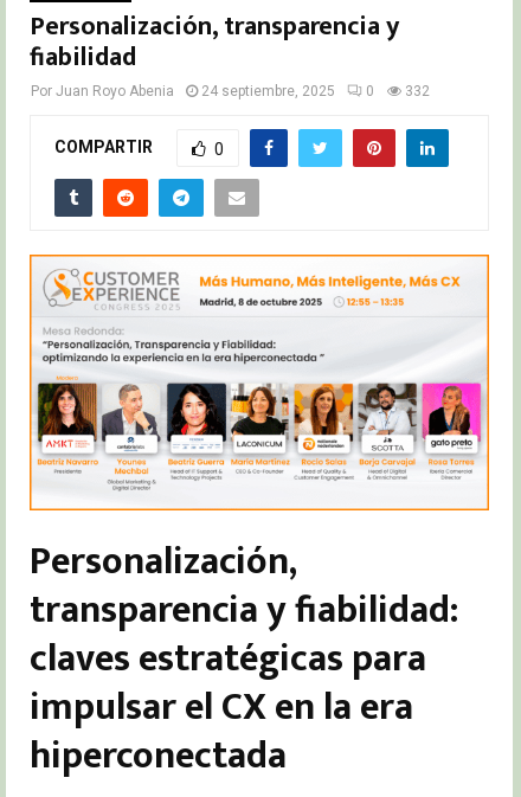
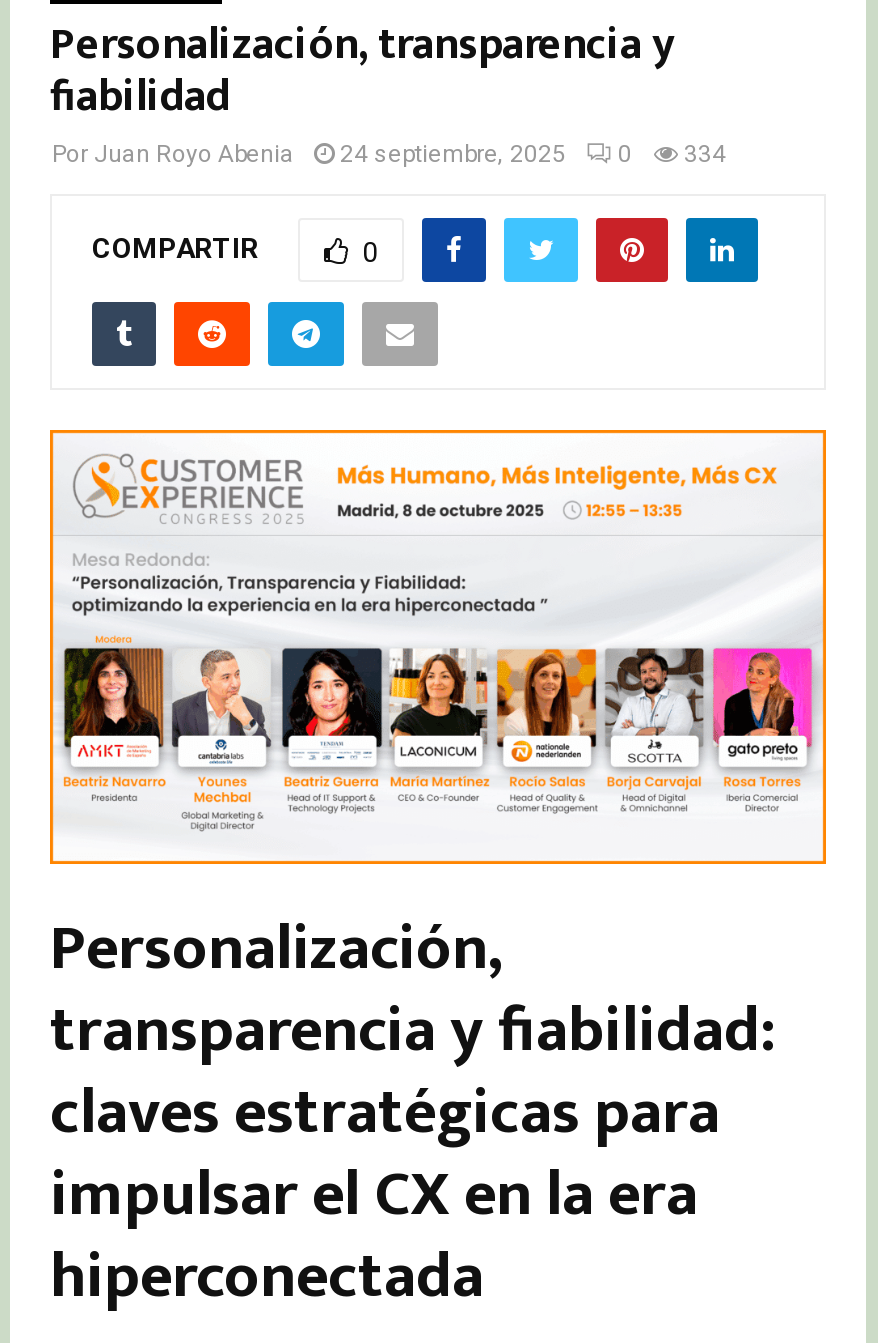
- Por Juan Royo Abenia 24 septiembre, 2025 0 332
+ Por Juan Royo Abenia 24 septiembre, 2025 0 334
